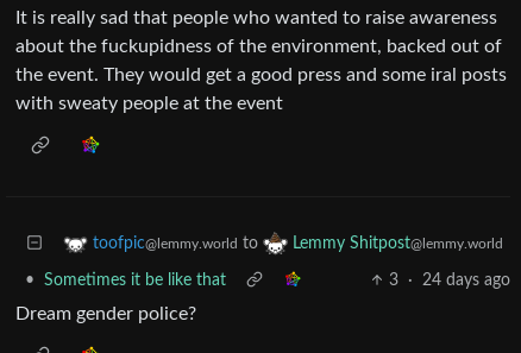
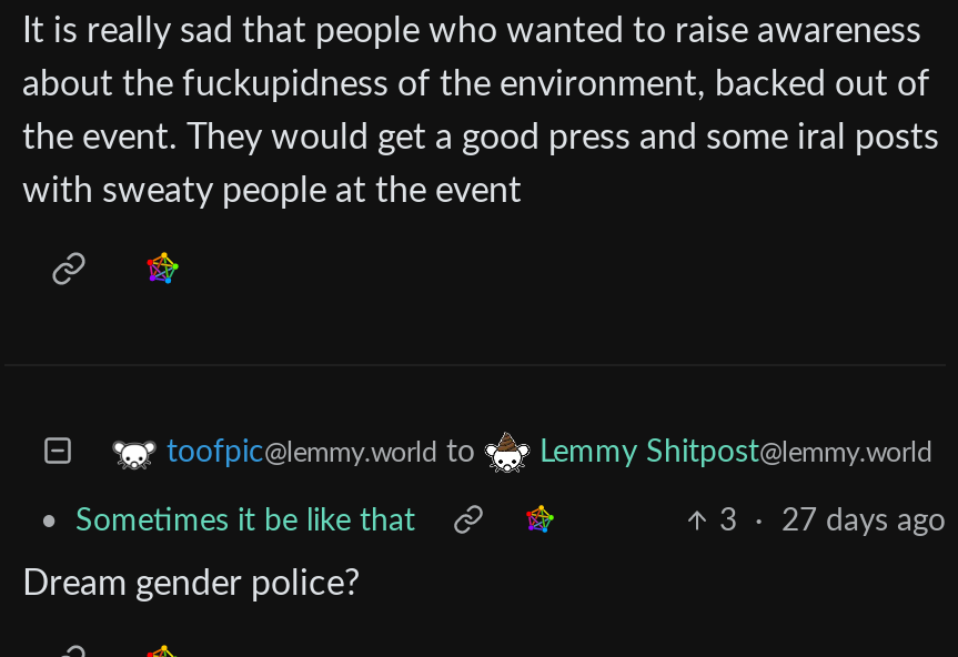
- 3 · 24 days ago
+ 3 · 27 days ago
